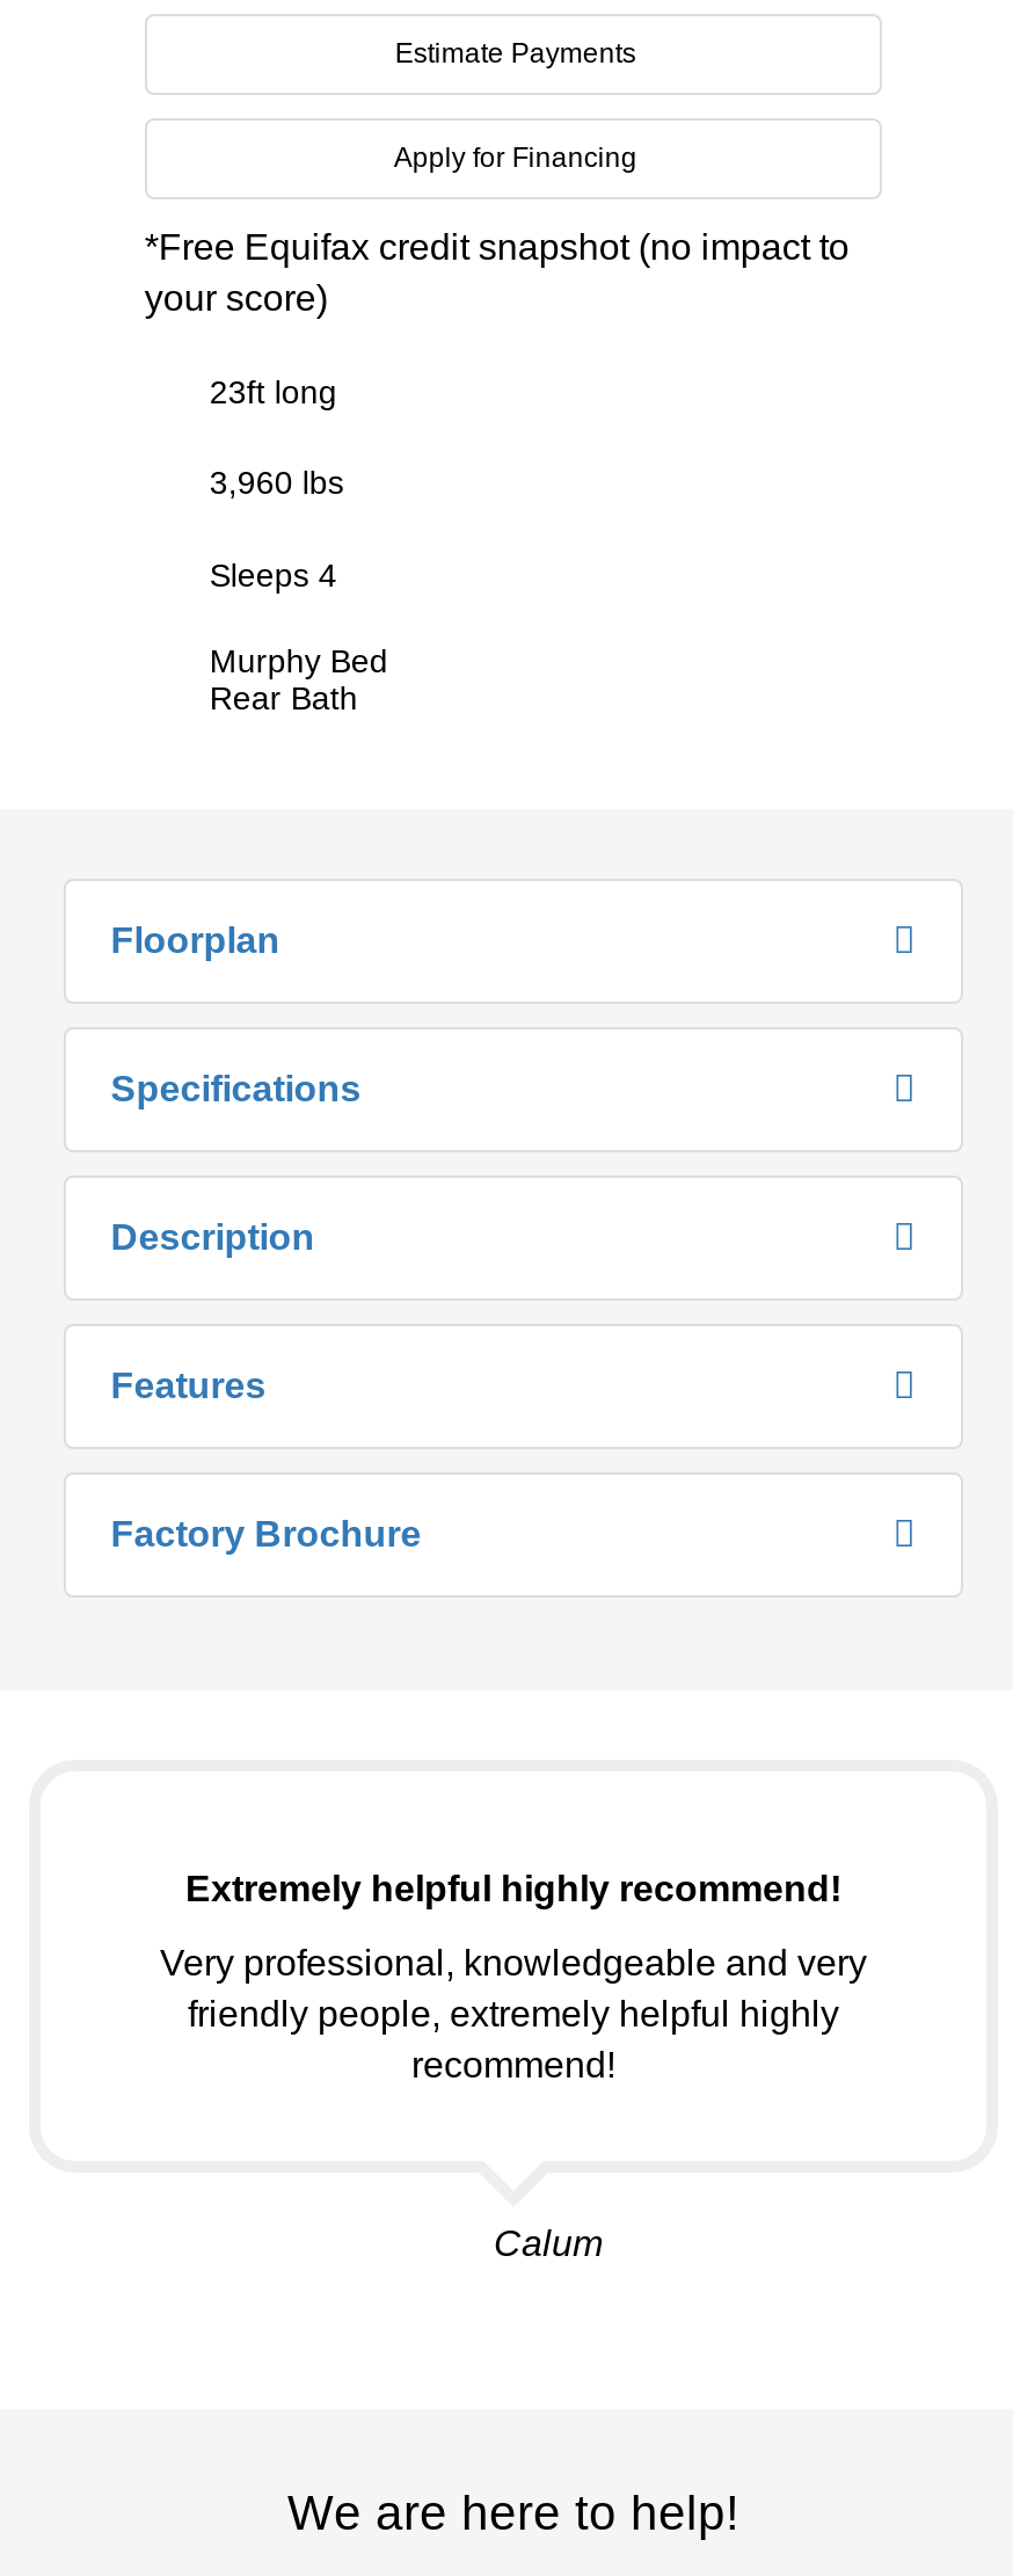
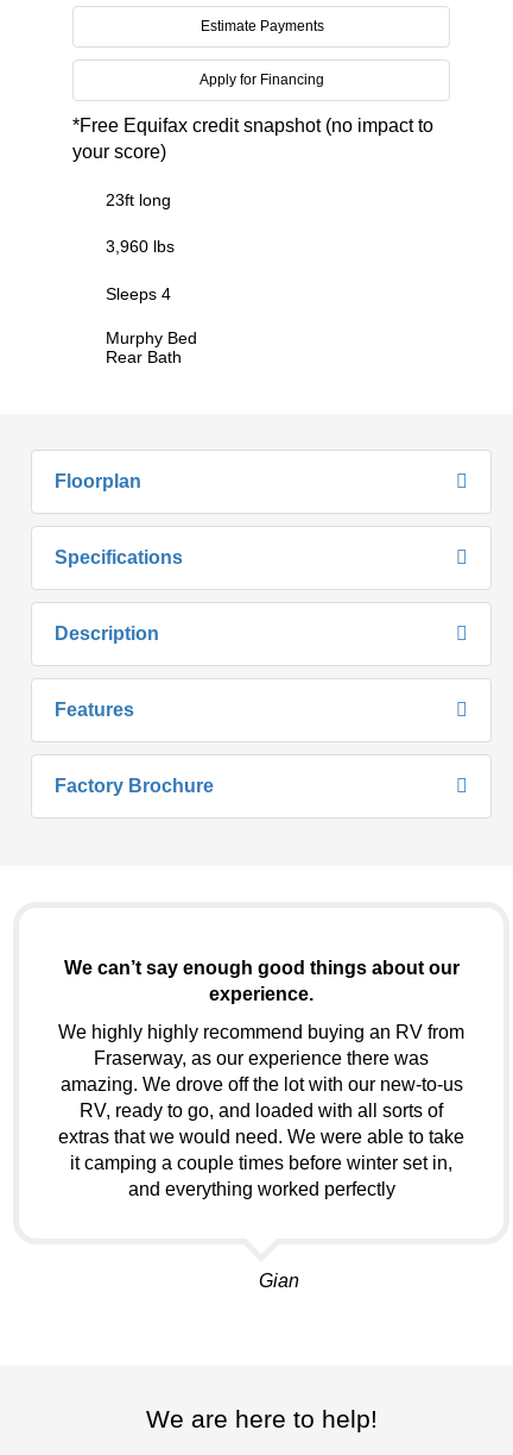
- Extremely helpful highly recommend!
+ We can’t say enough good things about our
+ experience.

- Very professional, knowledgeable and very
- friendly people, extremely helpful highly
- recommend!
+ We highly highly recommend buying an RV from
+ Fraserway, as our experience there was
+ amazing. We drove off the lot with our new-to-us
+ RV, ready to go, and loaded with all sorts of
+ extras that we would need. We were able to take
+ it camping a couple times before winter set in,
+ and everything worked perfectly

- Calum
+ Gian
